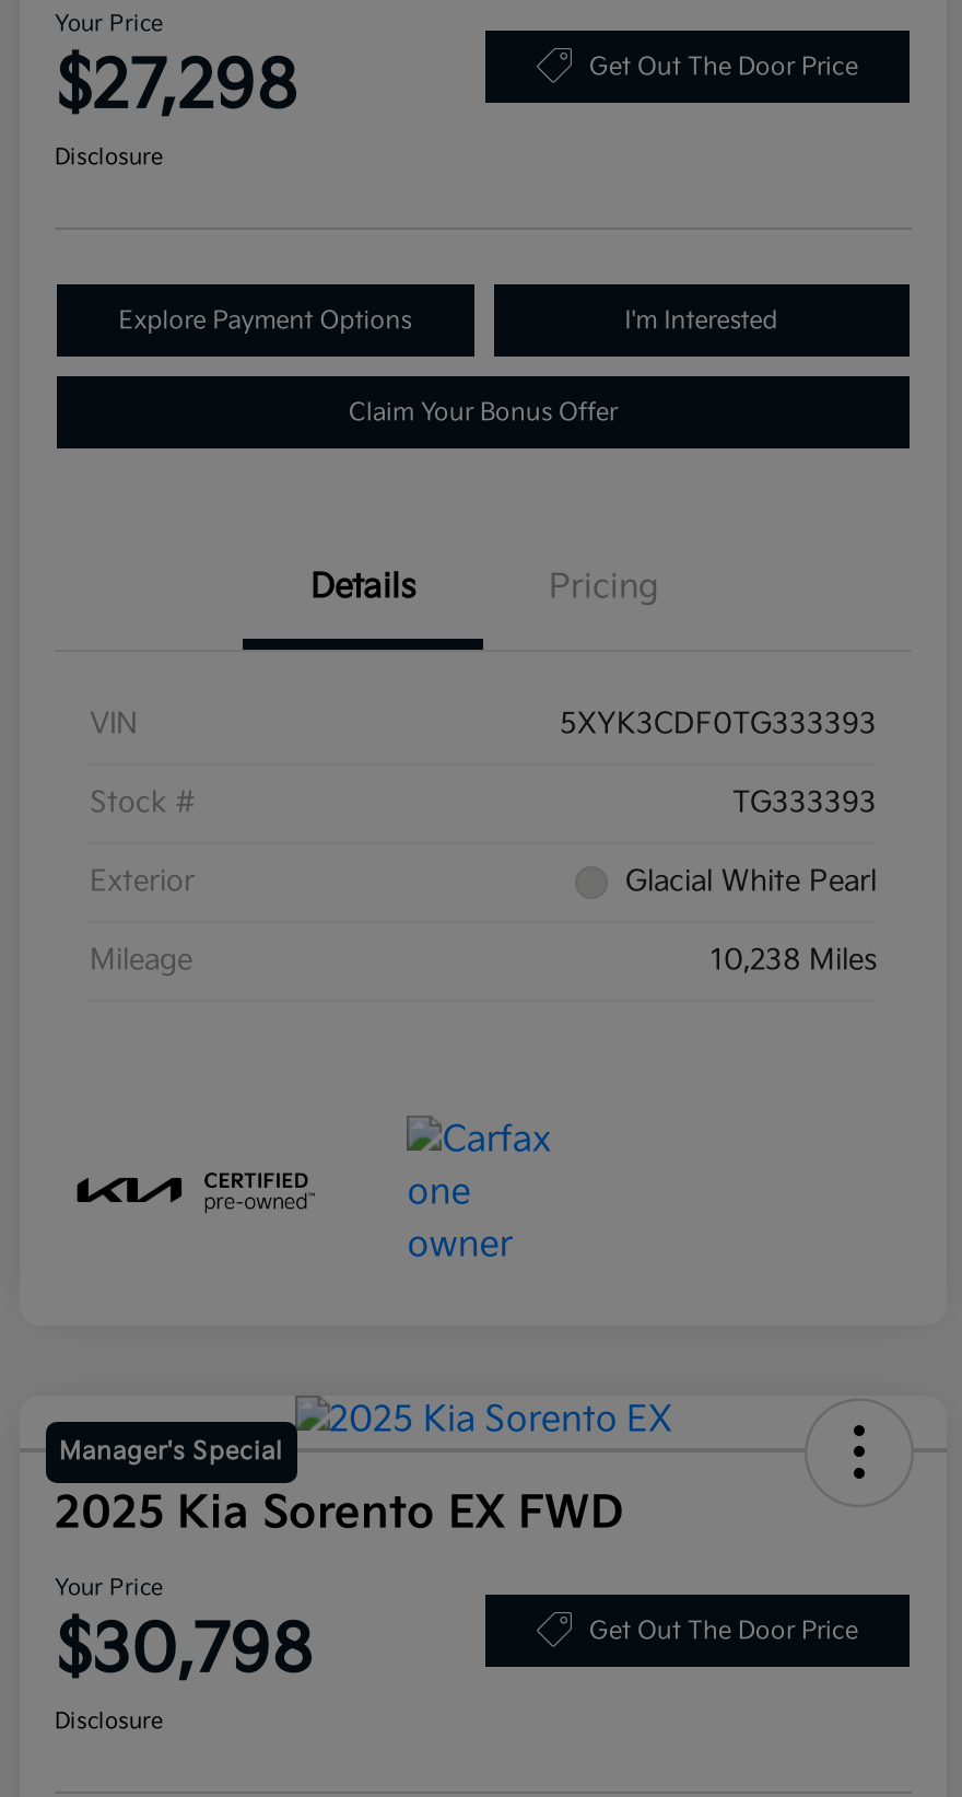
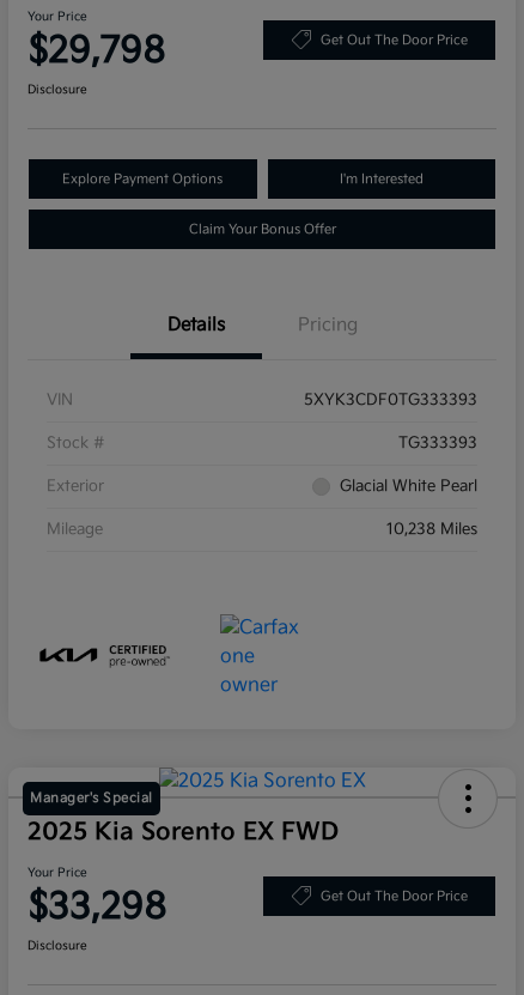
- $27,298
+ $29,798

- $30,798
+ $33,298
